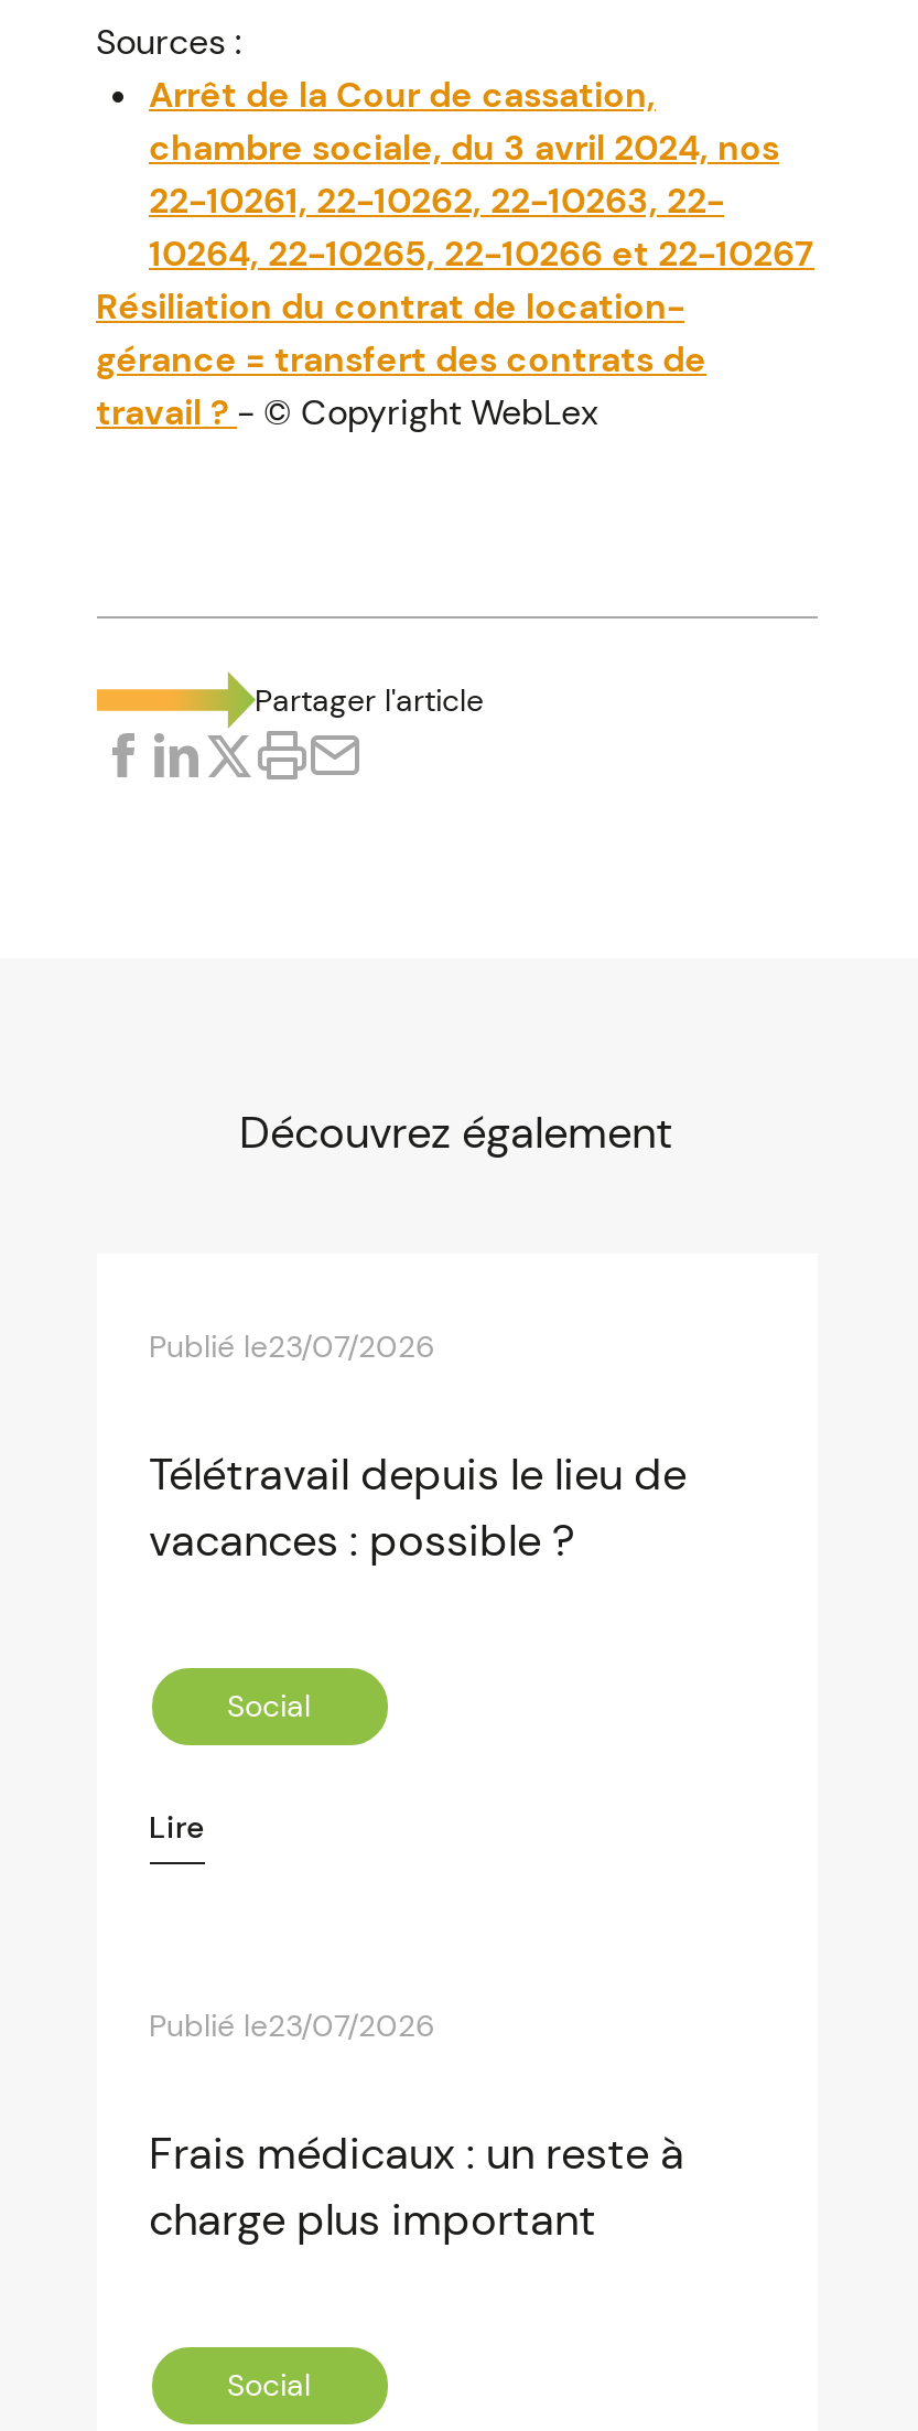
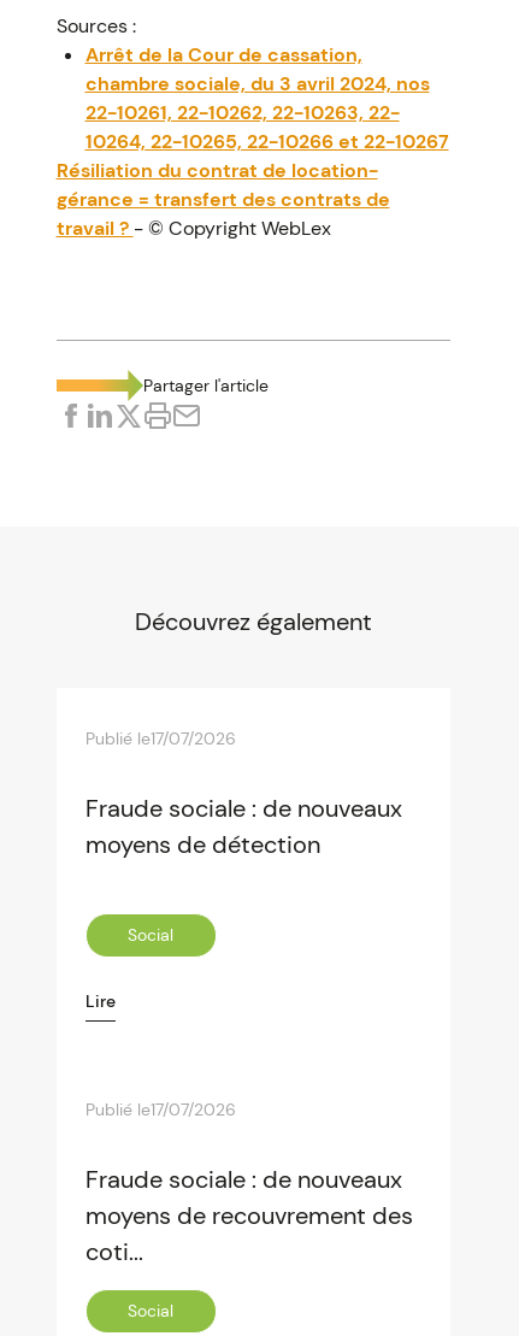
- Publié le23/07/2026
+ Publié le17/07/2026

- Télétravail depuis le lieu de
- vacances : possible ?
+ Fraude sociale : de nouveaux
+ moyens de détection

- Publié le23/07/2026
+ Publié le17/07/2026

- Frais médicaux : un reste à
- charge plus important
+ Fraude sociale : de nouveaux
+ moyens de recouvrement des
+ coti...
